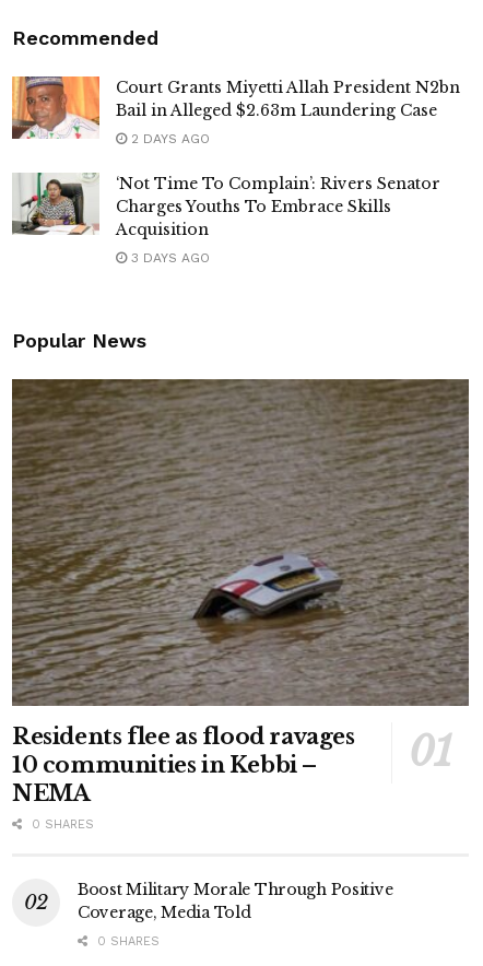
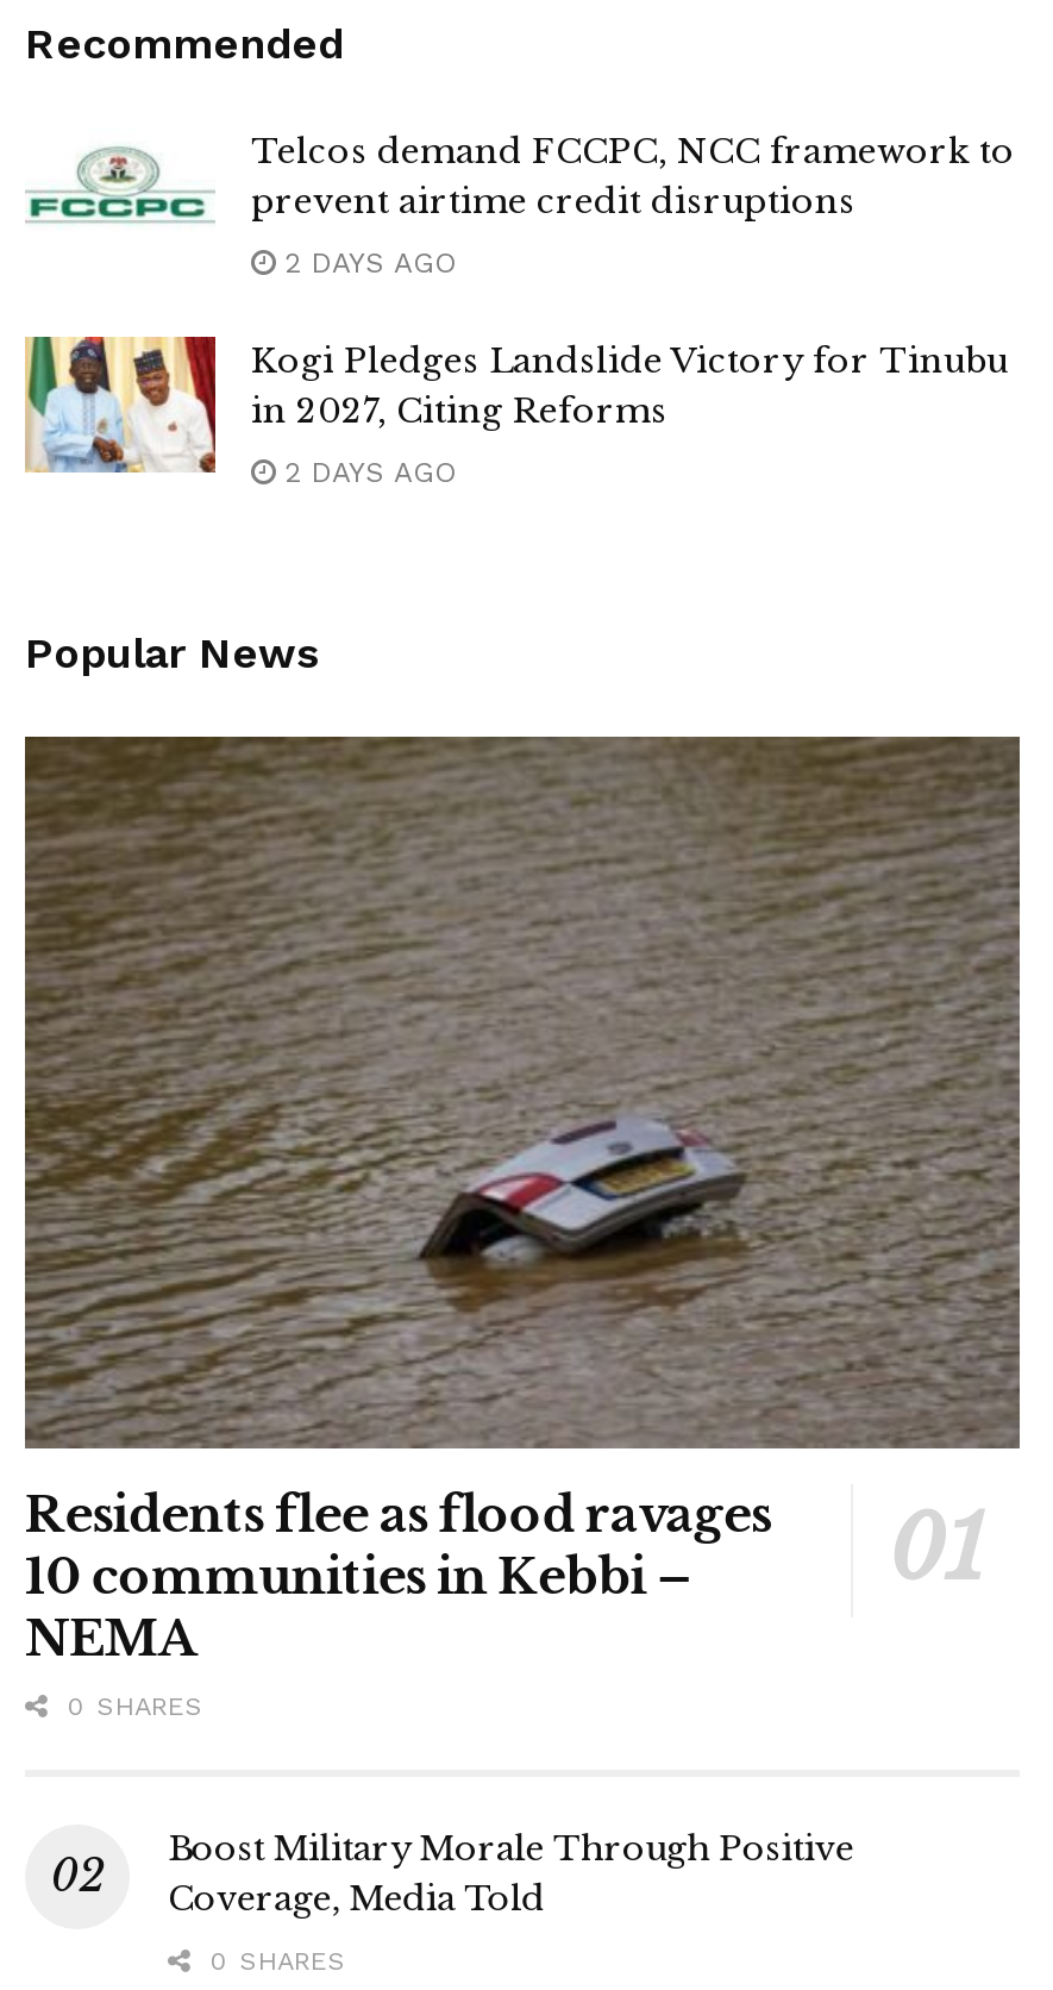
- [image]
- Court Grants Miyetti Allah President N2bn
- Bail in Alleged $2.63m Laundering Case
+ [image]
+ Telcos demand FCCPC, NCC framework to
+ prevent airtime credit disruptions

- [image]
- ‘Not Time To Complain’: Rivers Senator
- Charges Youths To Embrace Skills
- Acquisition
+ [image]
+ Kogi Pledges Landslide Victory for Tinubu
+ in 2027, Citing Reforms

- 3 DAYS AGO
+ 2 DAYS AGO
